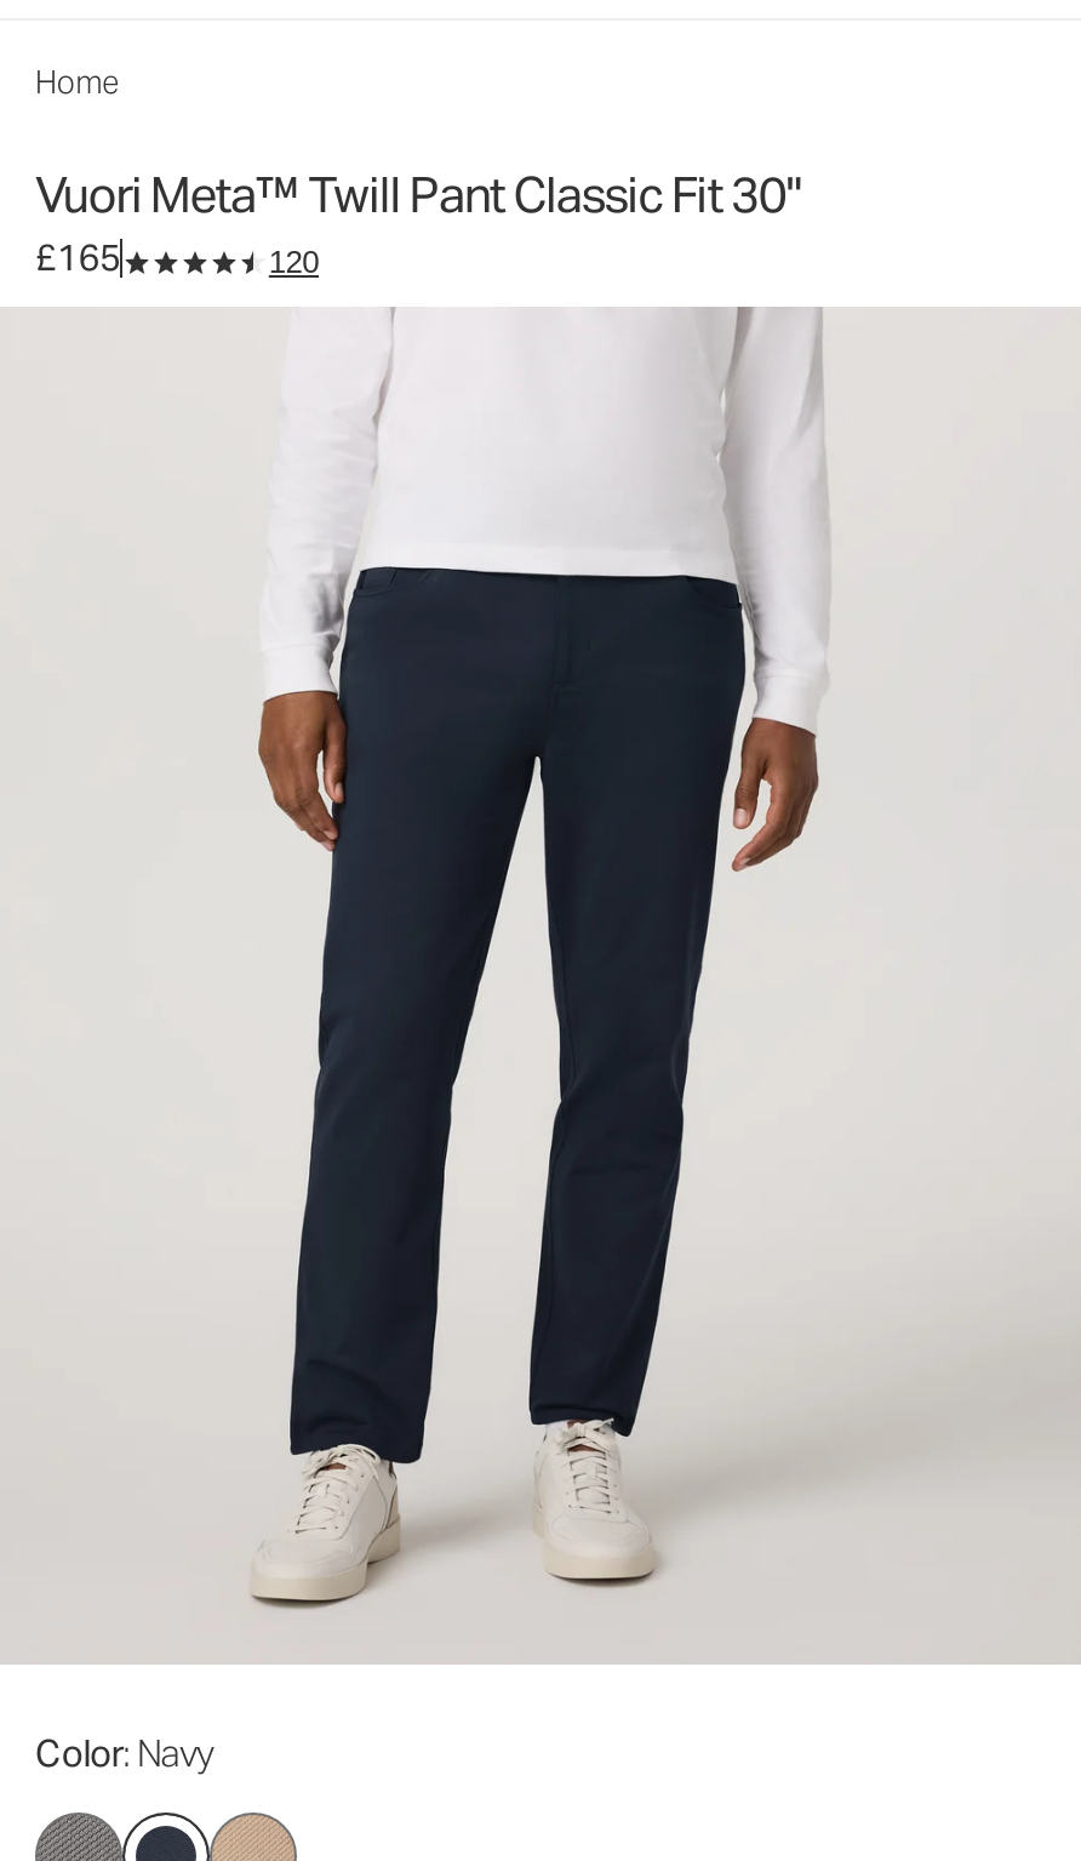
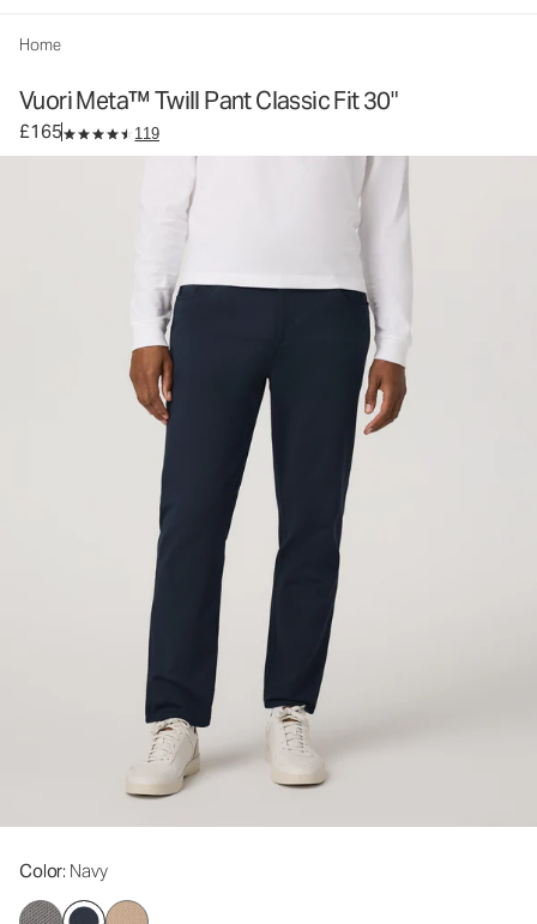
- 120
+ 119
